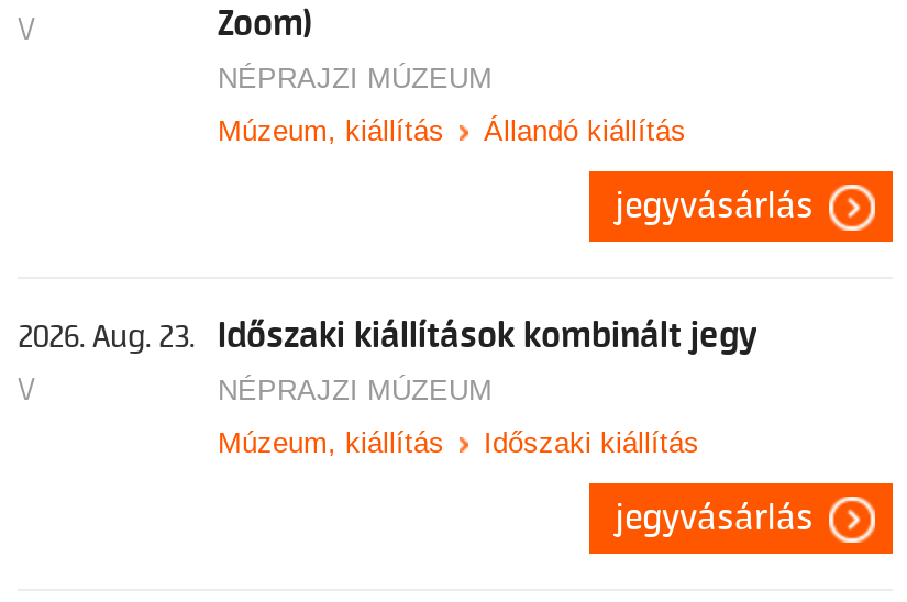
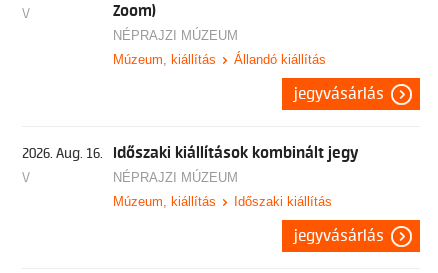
- 2026. Aug. 23. Időszaki kiállítások kombinált jegy
+ 2026. Aug. 16. Időszaki kiállítások kombinált jegy
